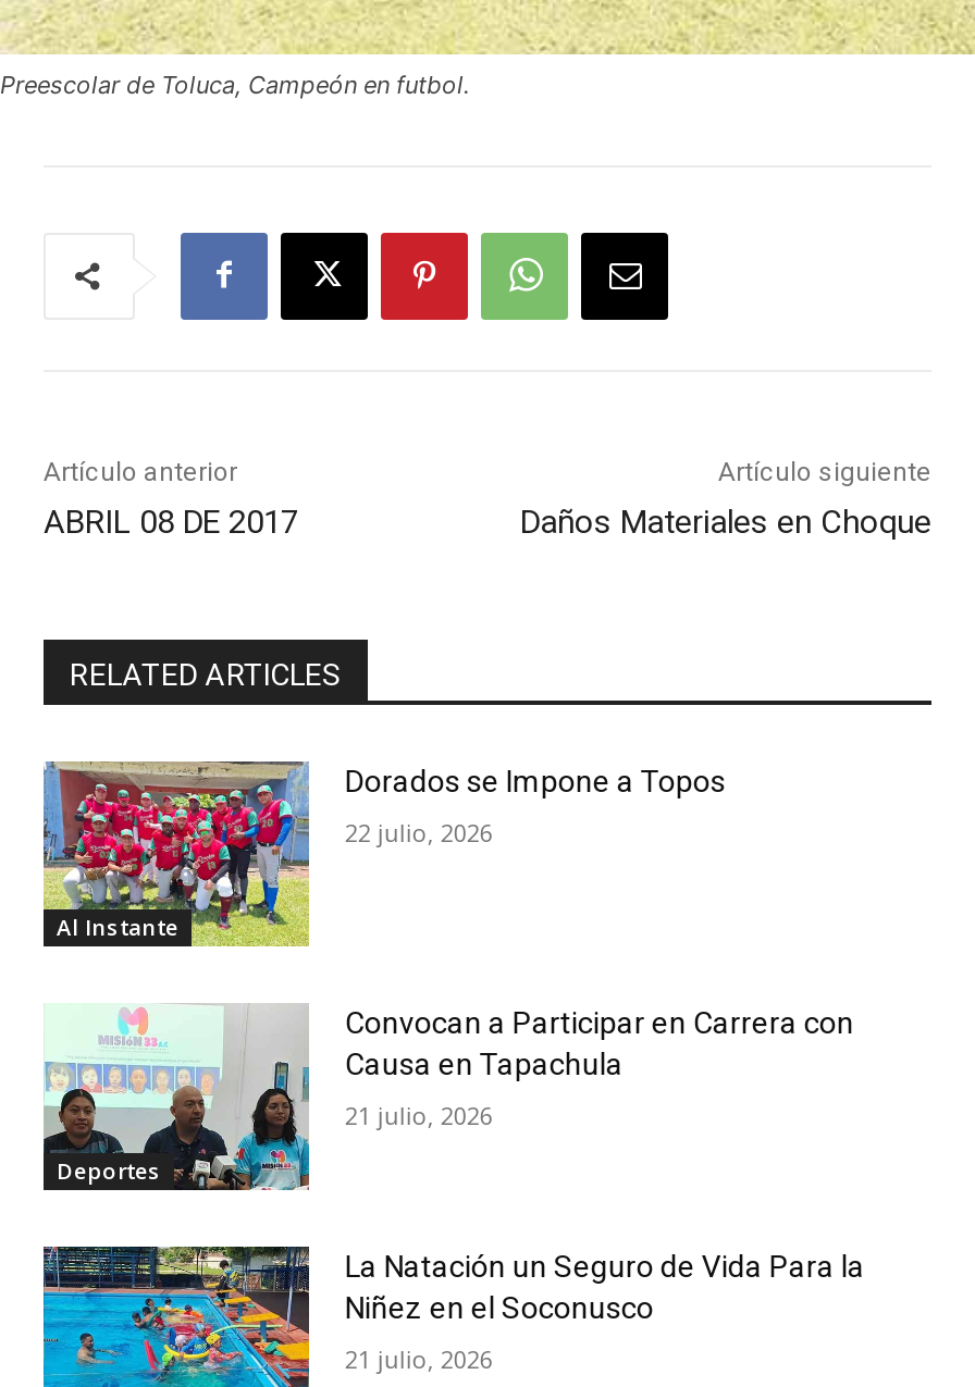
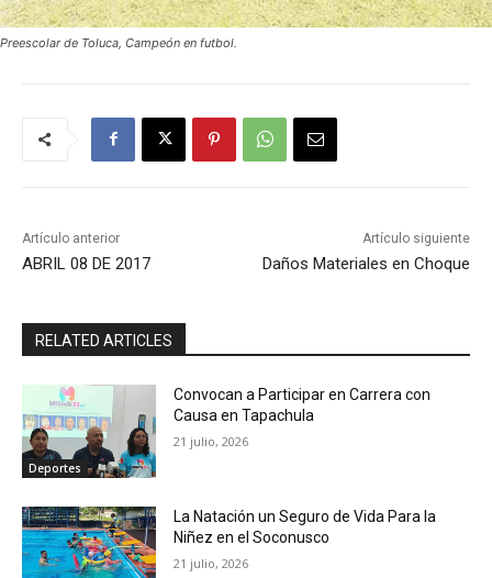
- [image]
- Al Instante

- Dorados se Impone a Topos
- 22 julio, 2026
